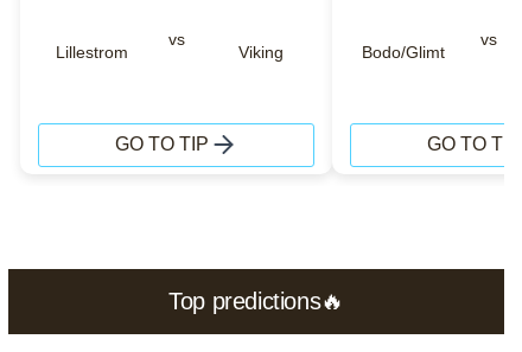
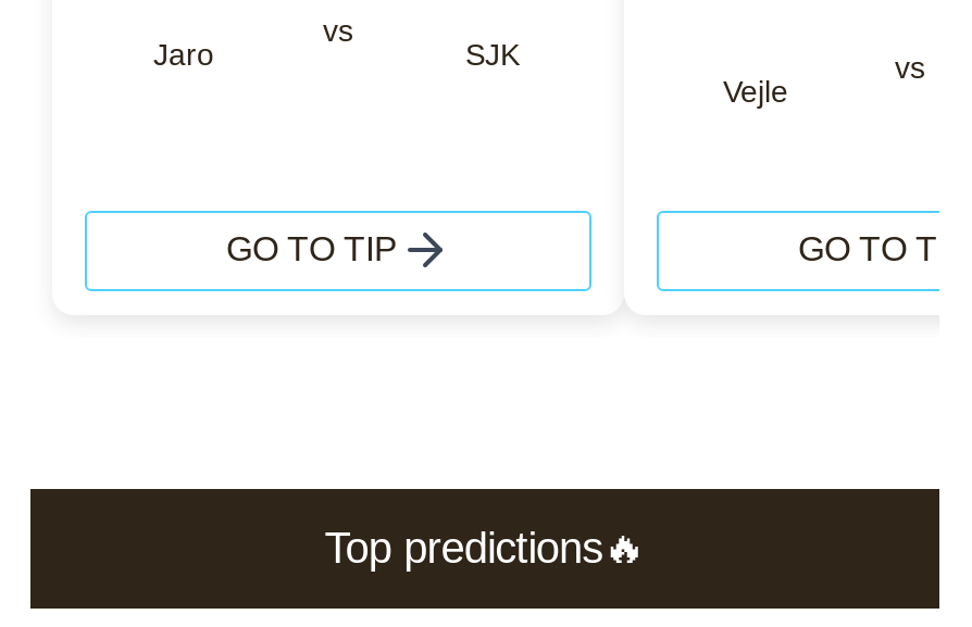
- Lillestrom
+ Jaro

- Viking
+ SJK

- Bodo/Glimt
+ Vejle
